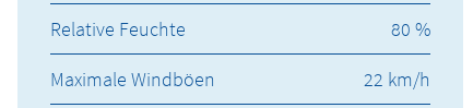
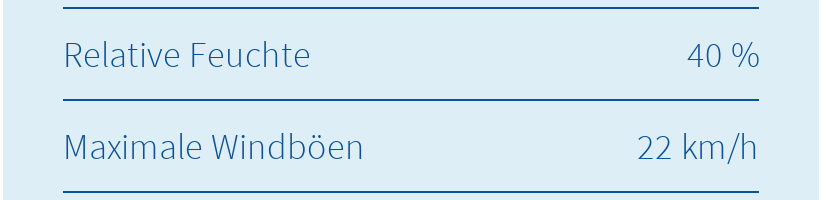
- 80 %
+ 40 %
